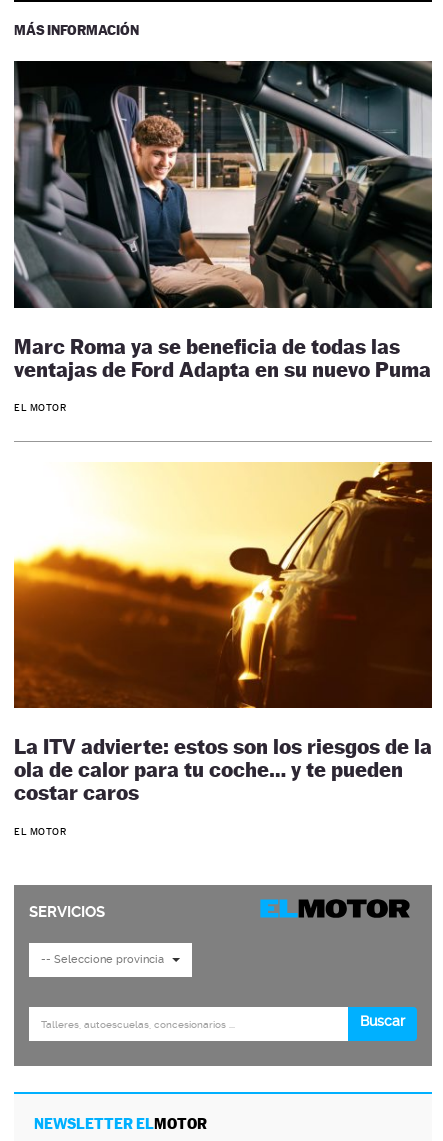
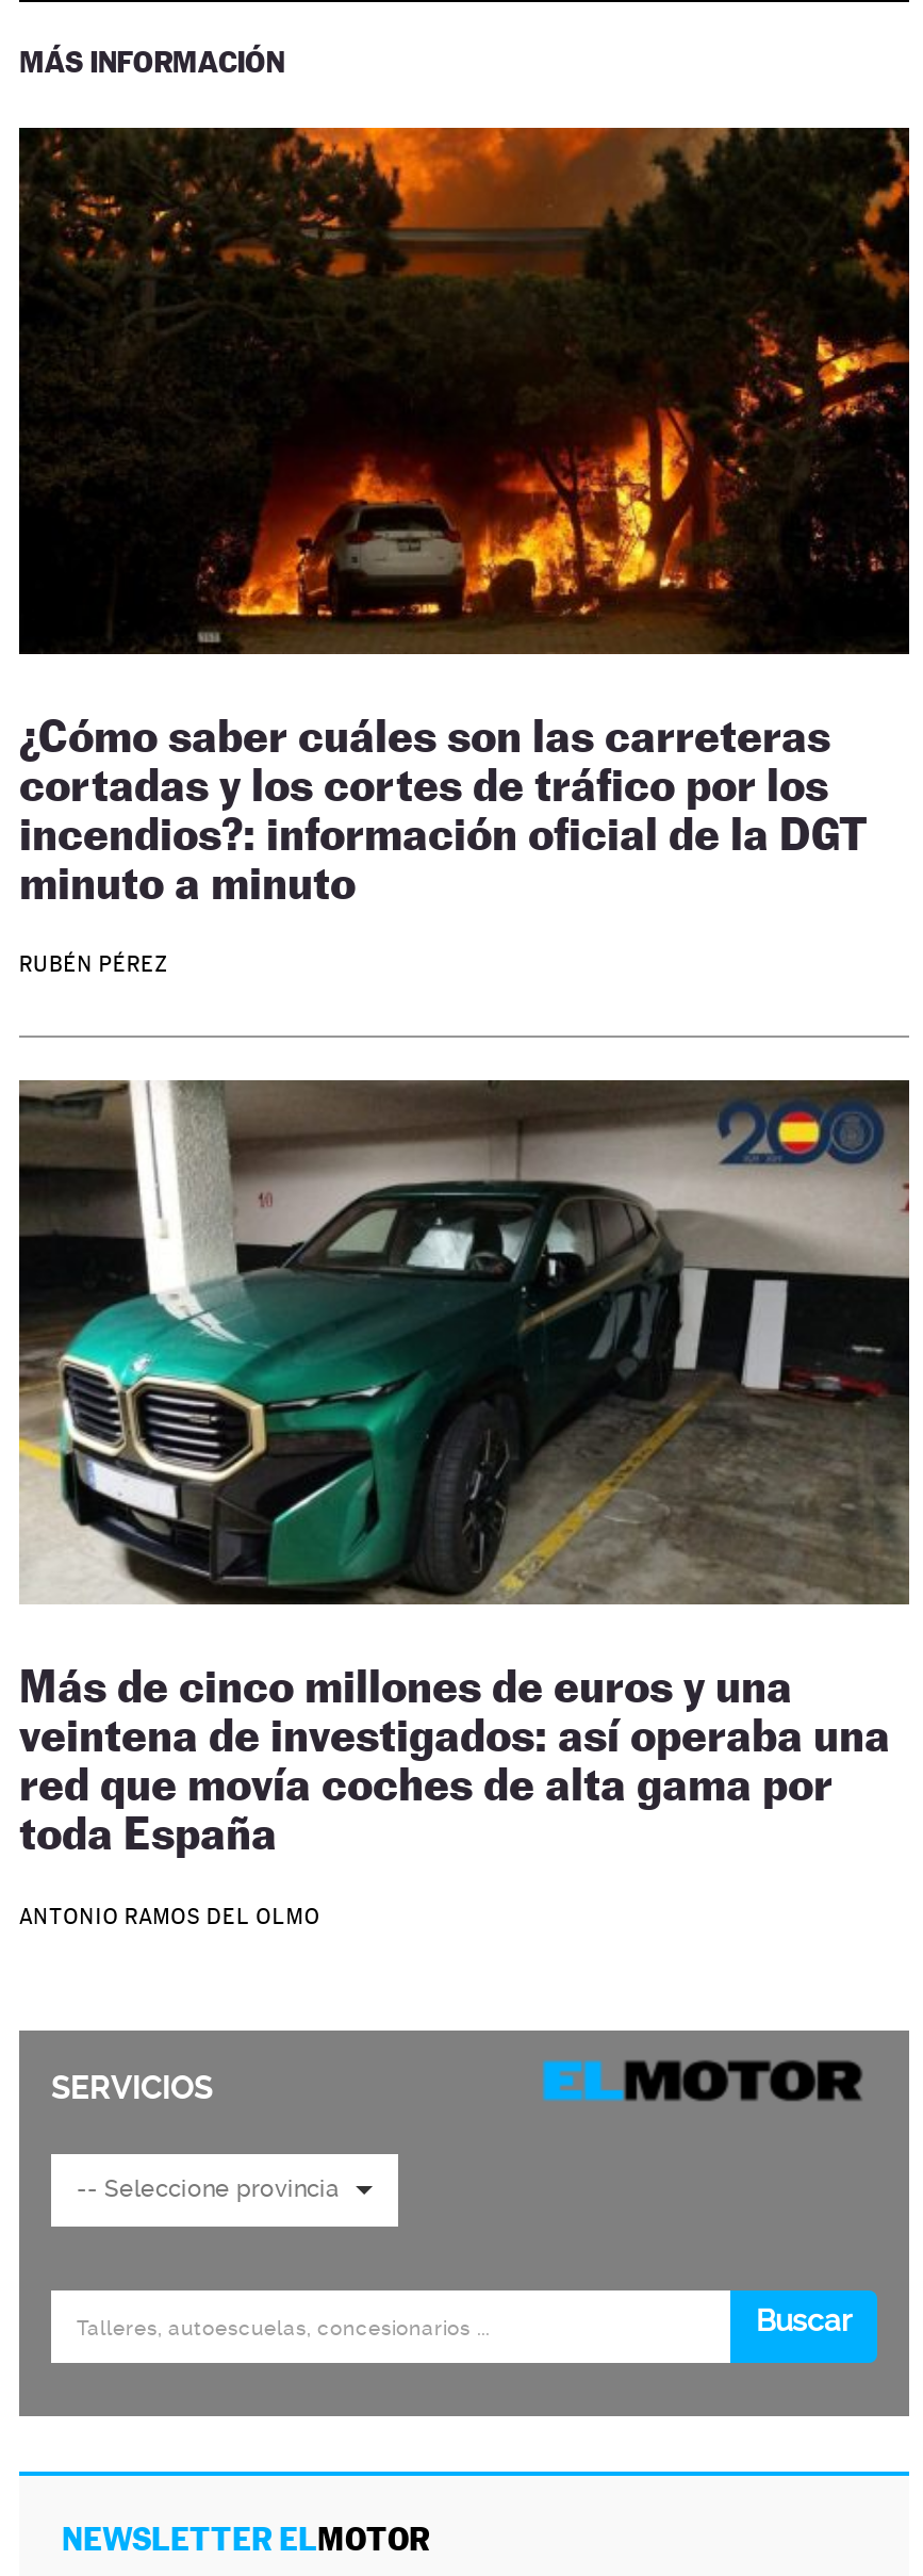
- [image]
- Marc Roma ya se beneficia de todas las
- ventajas de Ford Adapta en su nuevo Puma
+ [image]
+ ¿Cómo saber cuáles son las carreteras
+ cortadas y los cortes de tráfico por los
+ incendios?: información oficial de la DGT
+ minuto a minuto

- EL MOTOR
+ RUBÉN PÉREZ

- [image]
+ [image]

- La ITV advierte: estos son los riesgos de la
- ola de calor para tu coche… y te pueden
- costar caros
+ Más de cinco millones de euros y una
+ veintena de investigados: así operaba una
+ red que movía coches de alta gama por
+ toda España

- EL MOTOR
+ ANTONIO RAMOS DEL OLMO
